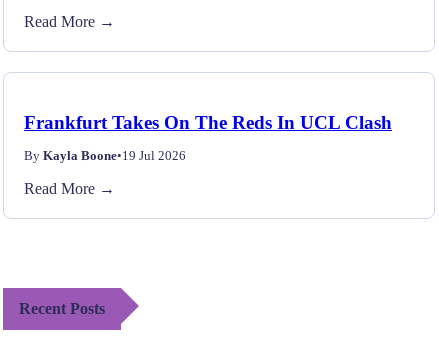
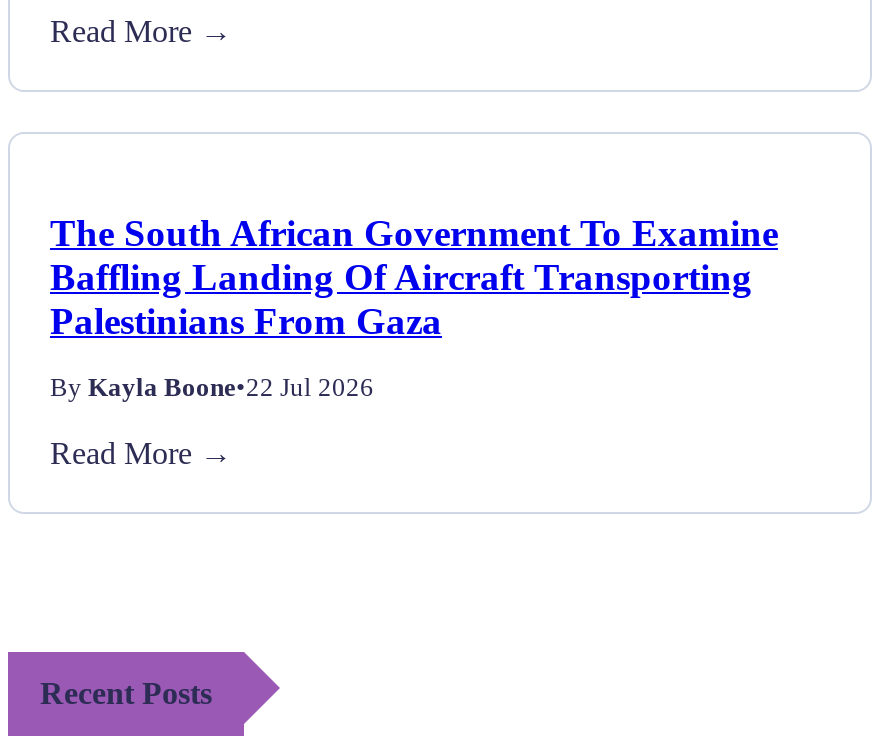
- Frankfurt Takes On The Reds In UCL Clash
+ The South African Government To Examine
+ Baffling Landing Of Aircraft Transporting
+ Palestinians From Gaza

- By Kayla Boone•19 Jul 2026
+ By Kayla Boone•22 Jul 2026
